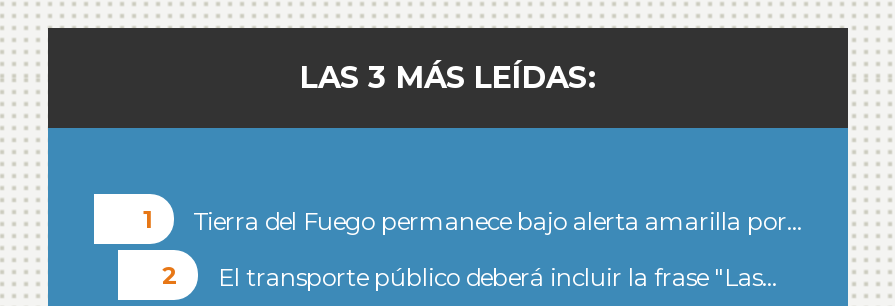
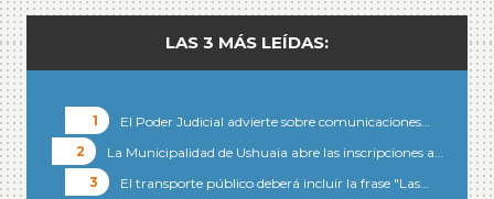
- Tierra del Fuego permanece bajo alerta amarilla por…
+ El Poder Judicial advierte sobre comunicaciones…
+ La Municipalidad de Ushuaia abre las inscripciones a…
